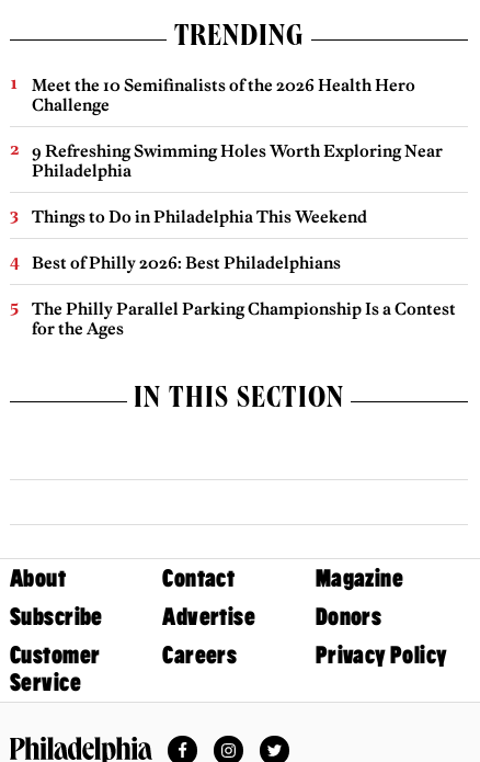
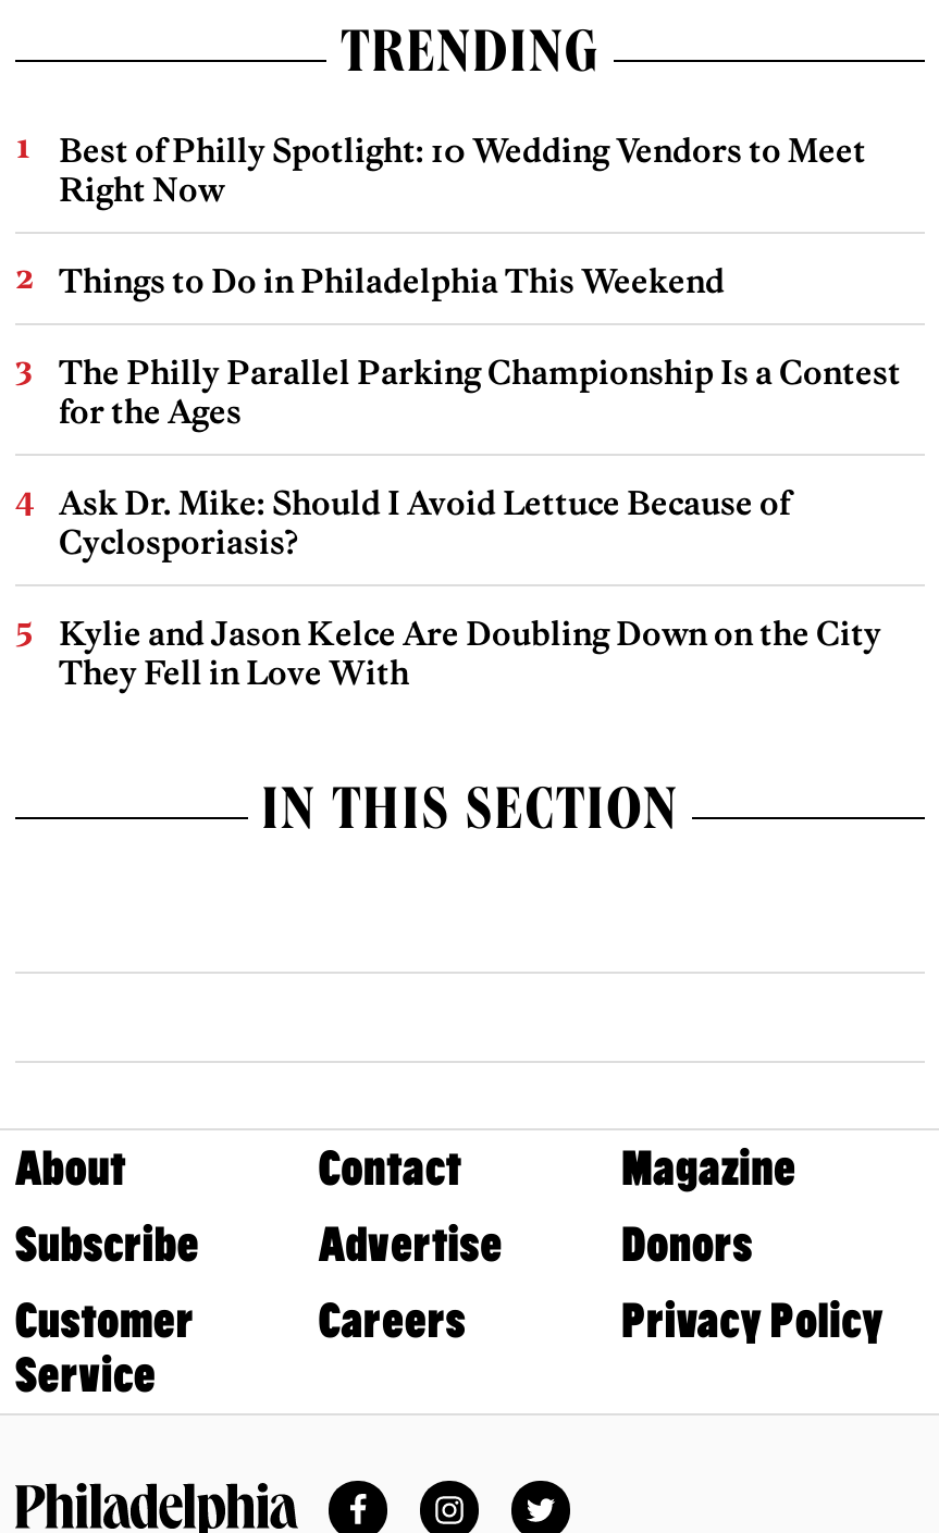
- Meet the 10 Semifinalists of the 2026 Health Hero
- Challenge
- 9 Refreshing Swimming Holes Worth Exploring Near
- Philadelphia
+ Best of Philly Spotlight: 10 Wedding Vendors to Meet
+ Right Now

moved up: Things to Do in Philadelphia This Weekend

- Best of Philly 2026: Best Philadelphians

moved up: The Philly Parallel Parking Championship Is a Contest | for the Ages

+ Ask Dr. Mike: Should I Avoid Lettuce Because of
+ Cyclosporiasis?
+ Kylie and Jason Kelce Are Doubling Down on the City
+ They Fell in Love With
